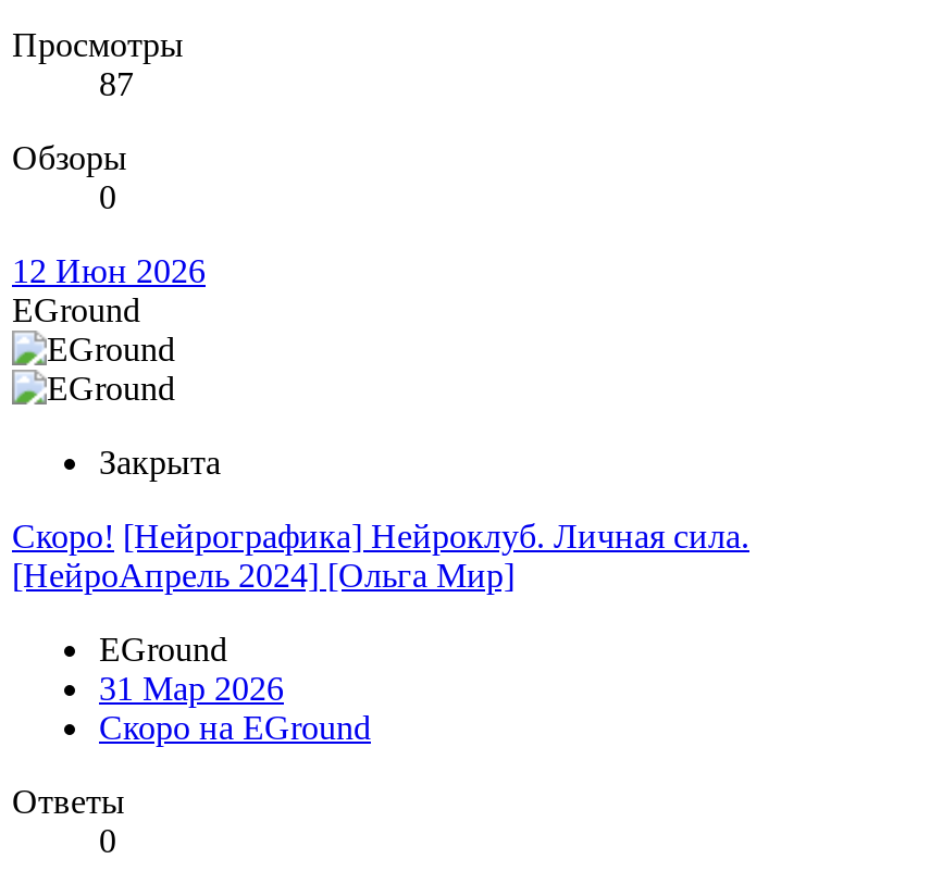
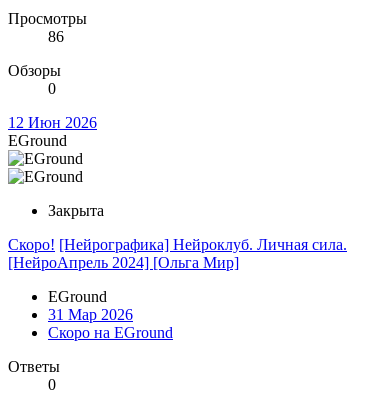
- 87
+ 86
